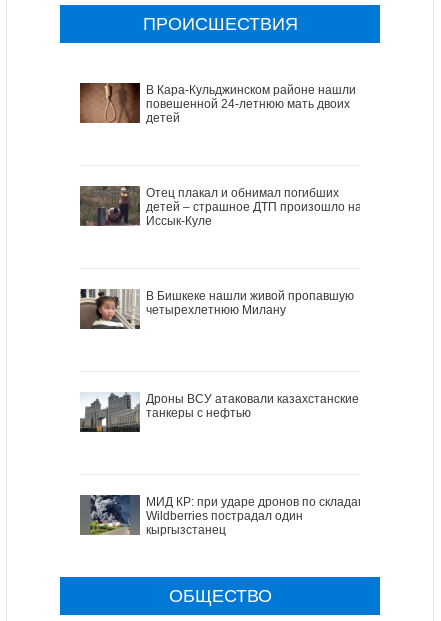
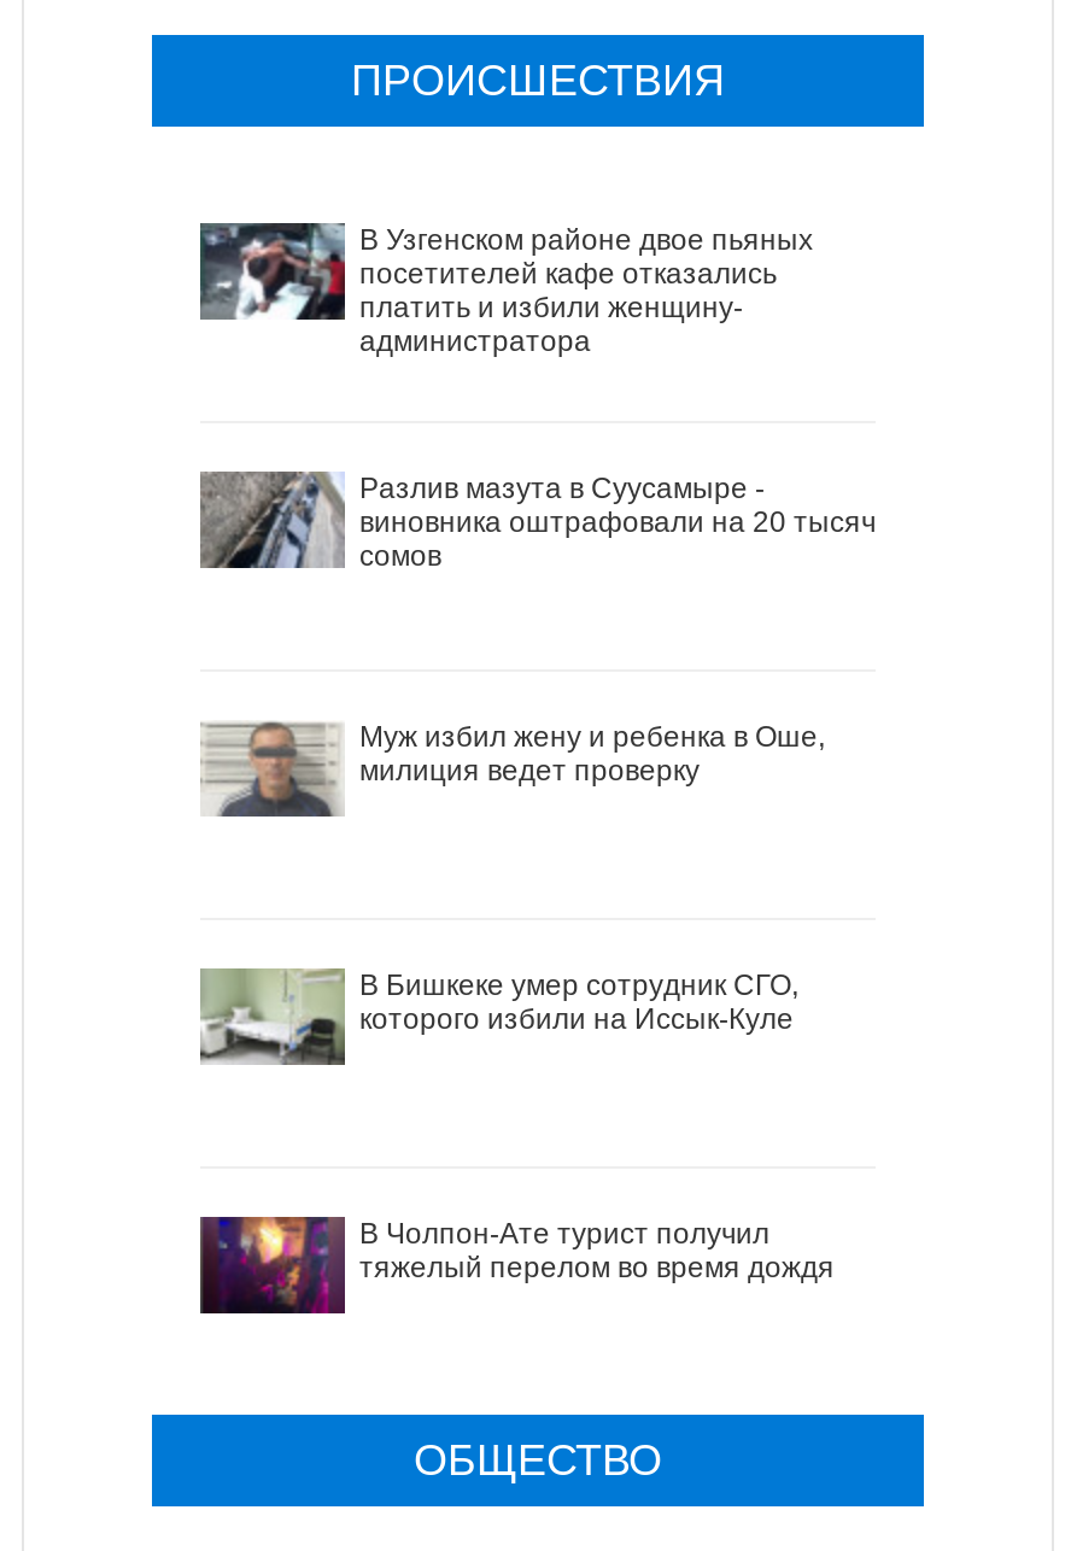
- [image]
- В Кара-Кульджинском районе нашли
- повешенной 24-летнюю мать двоих
- детей
+ [image]
+ В Узгенском районе двое пьяных
+ посетителей кафе отказались
+ платить и избили женщину-
+ администратора

- [image]
- Отец плакал и обнимал погибших
- детей – страшное ДТП произошло на
- Иссык-Куле
+ [image]
+ Разлив мазута в Суусамыре -
+ виновника оштрафовали на 20 тысяч
+ сомов

- [image]
- В Бишкеке нашли живой пропавшую
- четырехлетнюю Милану
+ [image]
+ Муж избил жену и ребенка в Оше,
+ милиция ведет проверку

- [image]
- Дроны ВСУ атаковали казахстанские
- танкеры с нефтью
+ [image]
+ В Бишкеке умер сотрудник СГО,
+ которого избили на Иссык-Куле

- [image]
- МИД КР: при ударе дронов по складам
- Wildberries пострадал один
- кыргызстанец
+ [image]
+ В Чолпон-Ате турист получил
+ тяжелый перелом во время дождя
